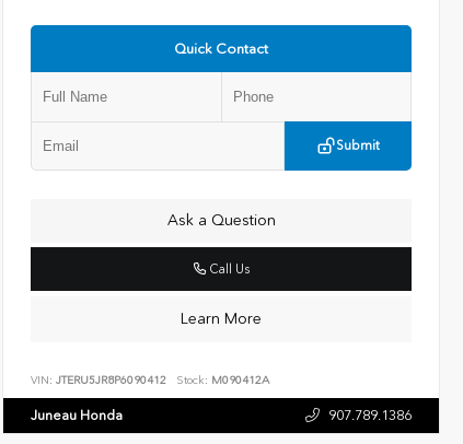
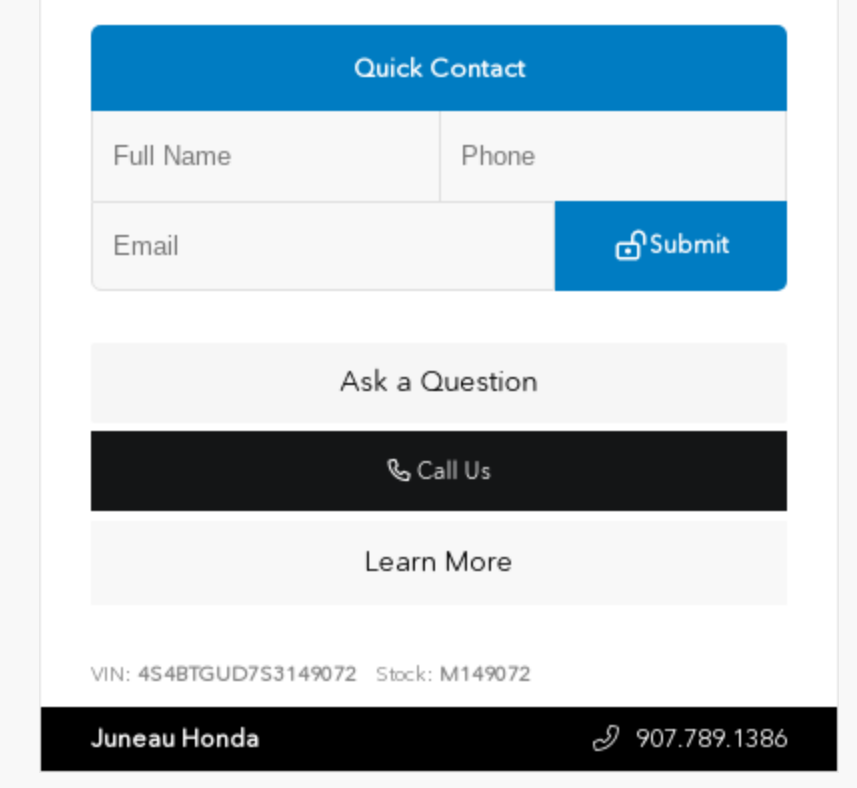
- VIN: JTERU5JR8P6090412
+ VIN: 4S4BTGUD7S3149072

- Stock: M090412A
+ Stock: M149072
